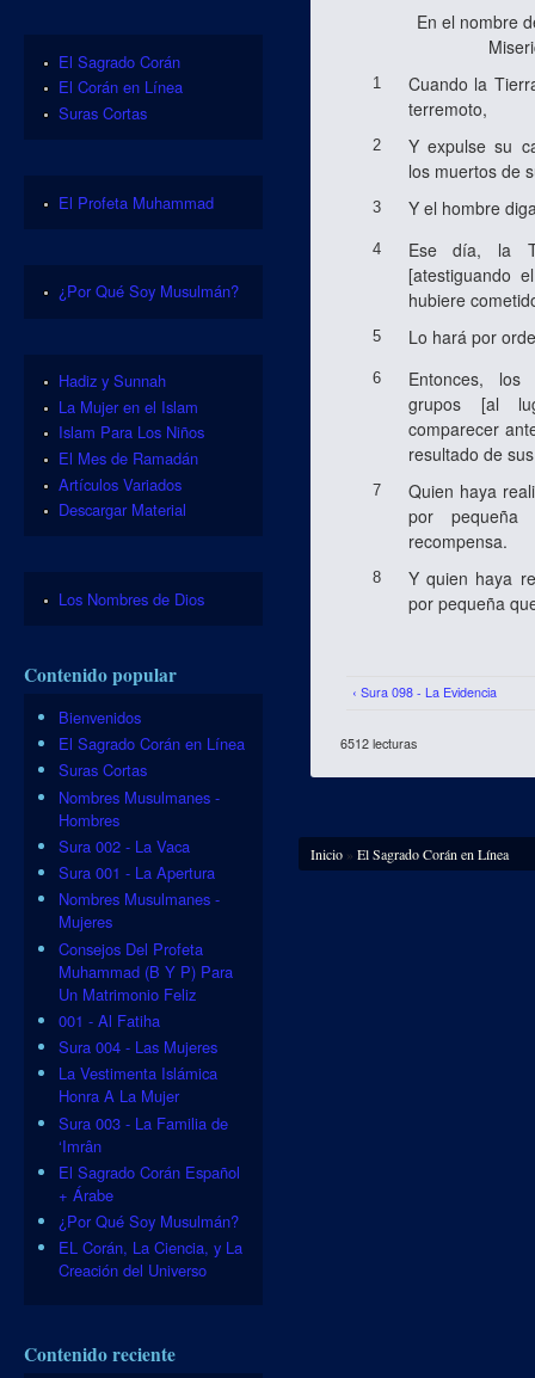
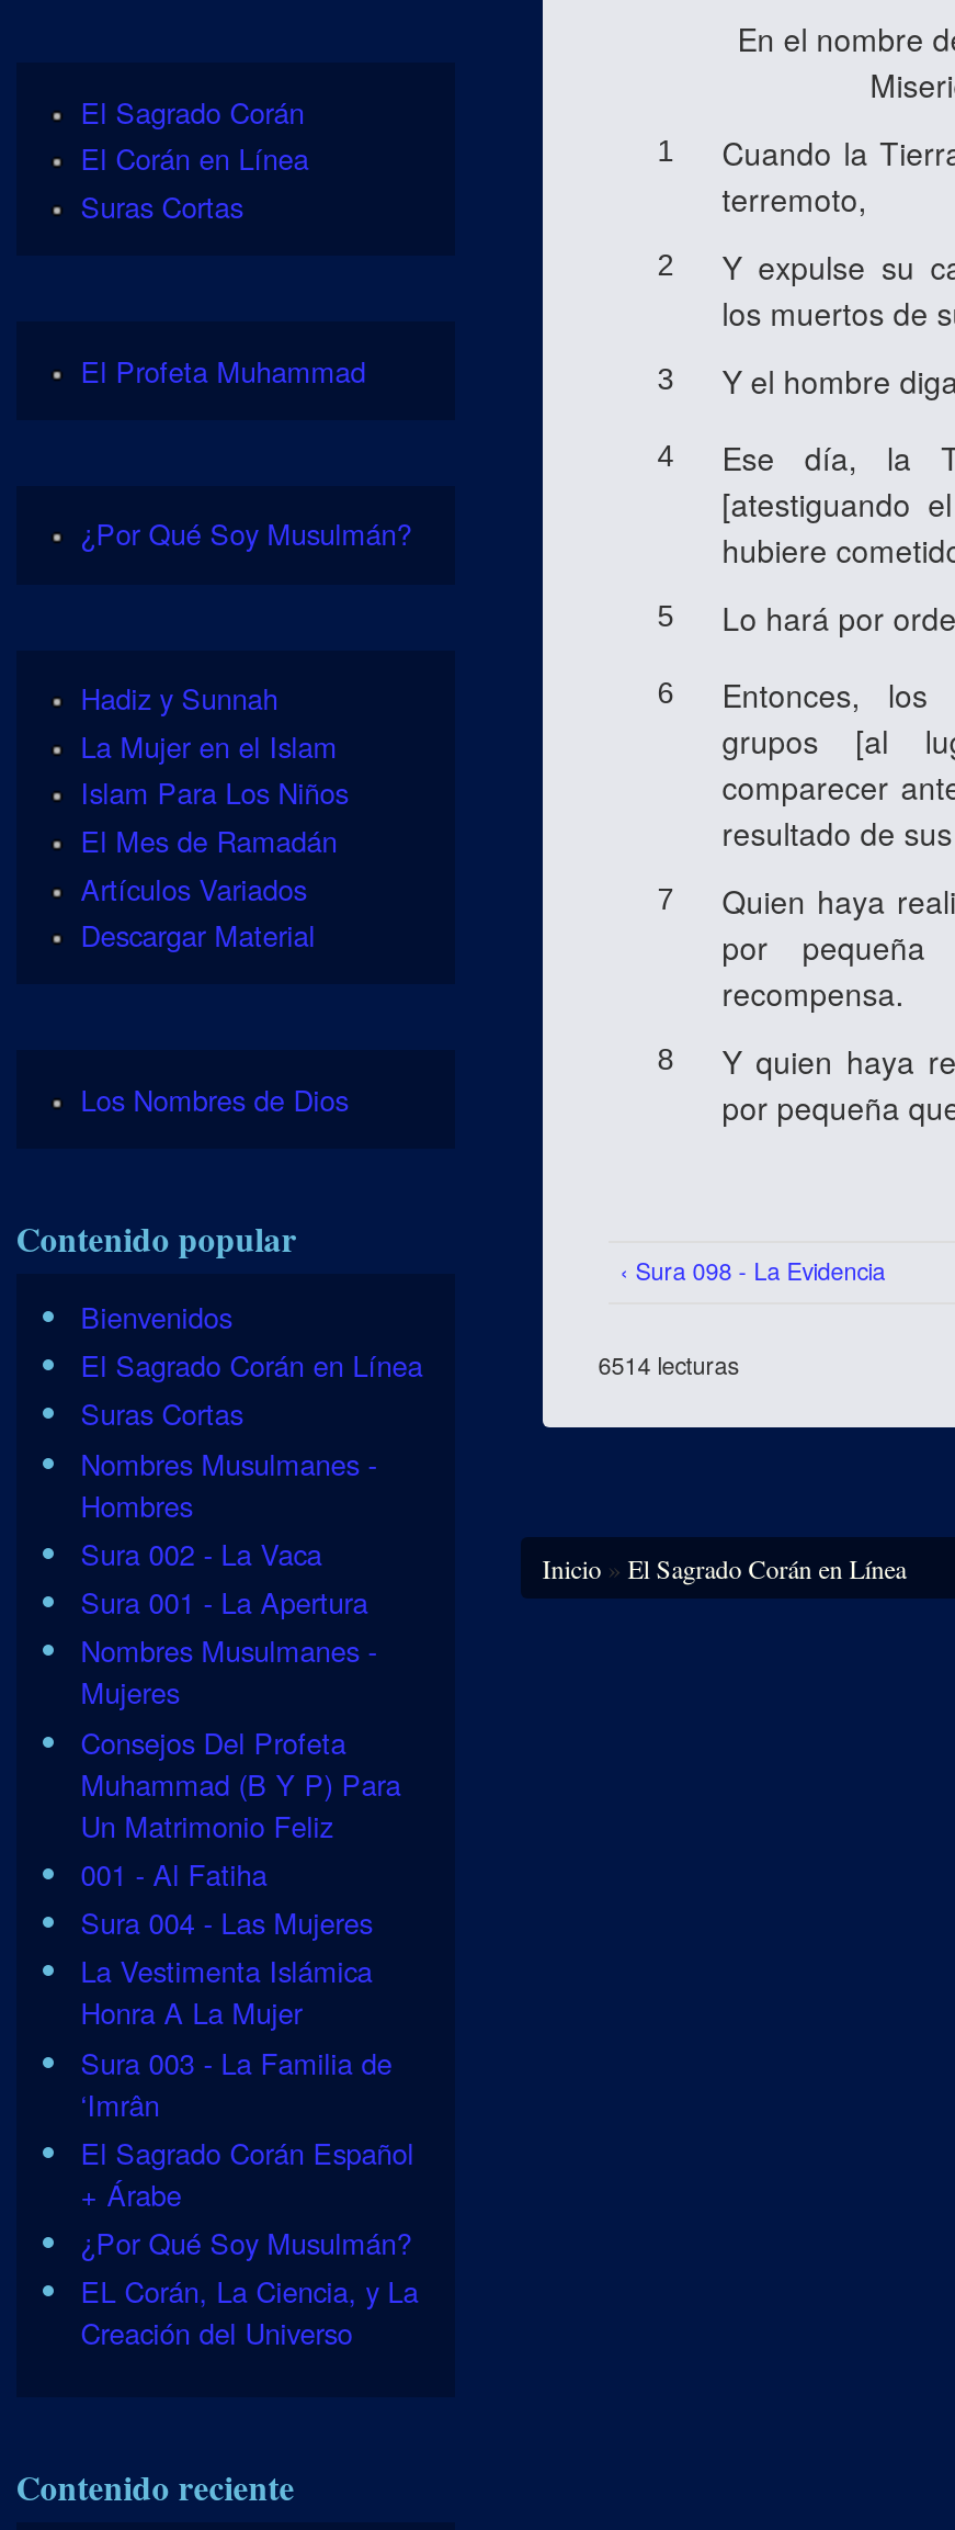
- 6512 lecturas
+ 6514 lecturas
